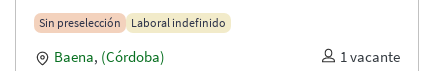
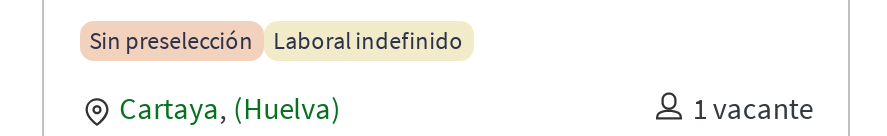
- Baena, (Córdoba)
+ Cartaya, (Huelva)
